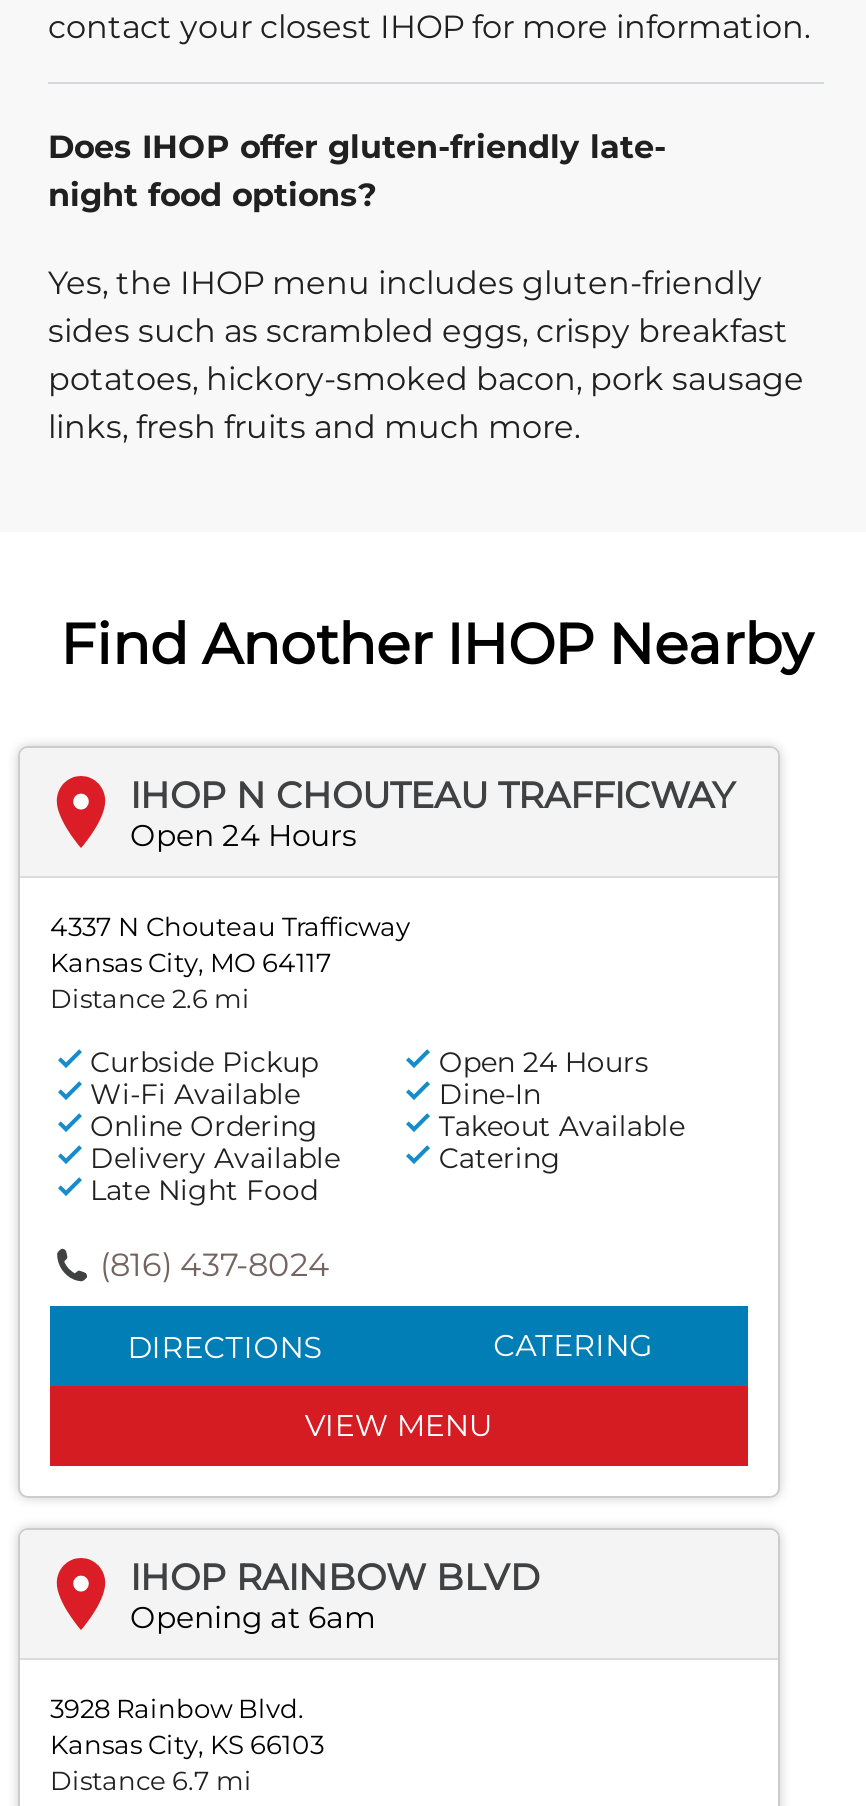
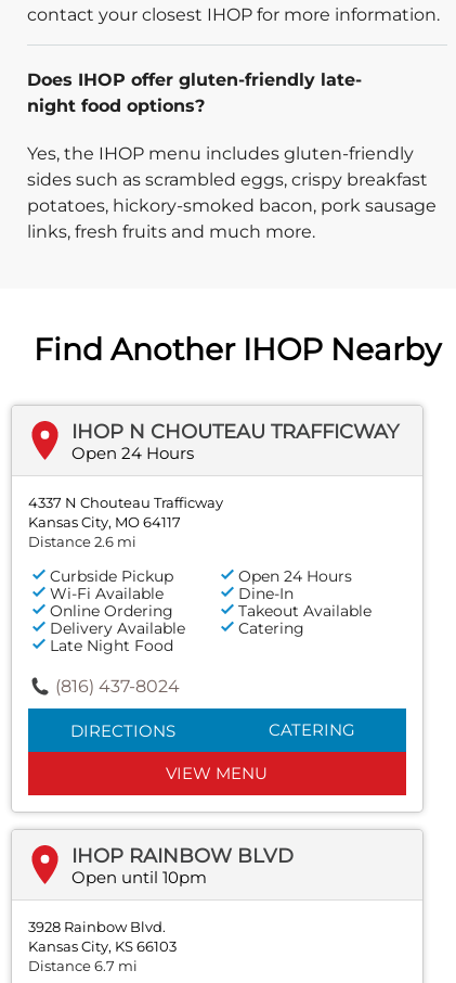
- Opening at 6am
+ Open until 10pm
